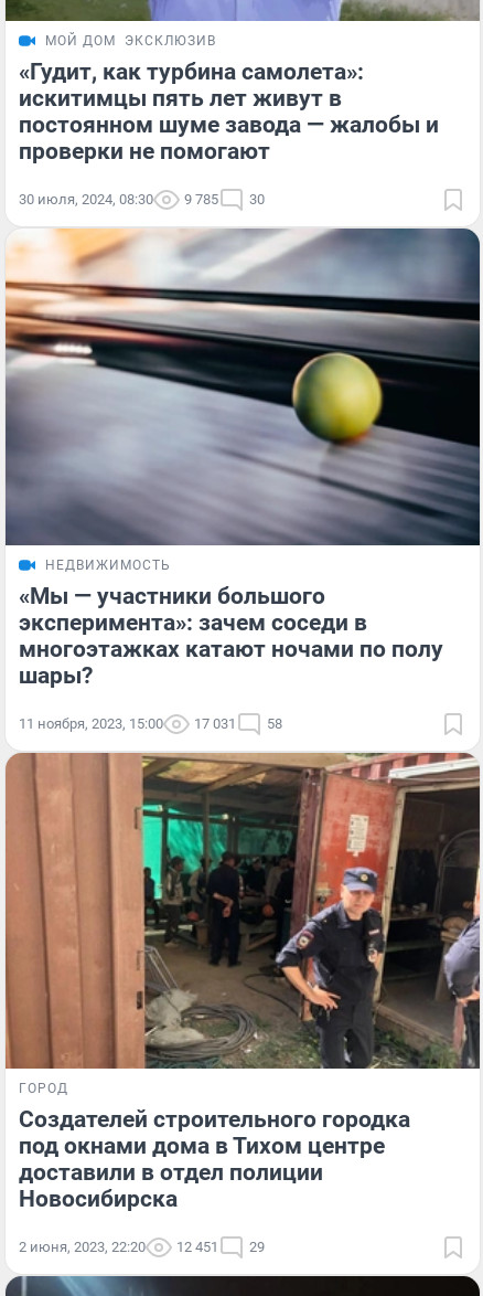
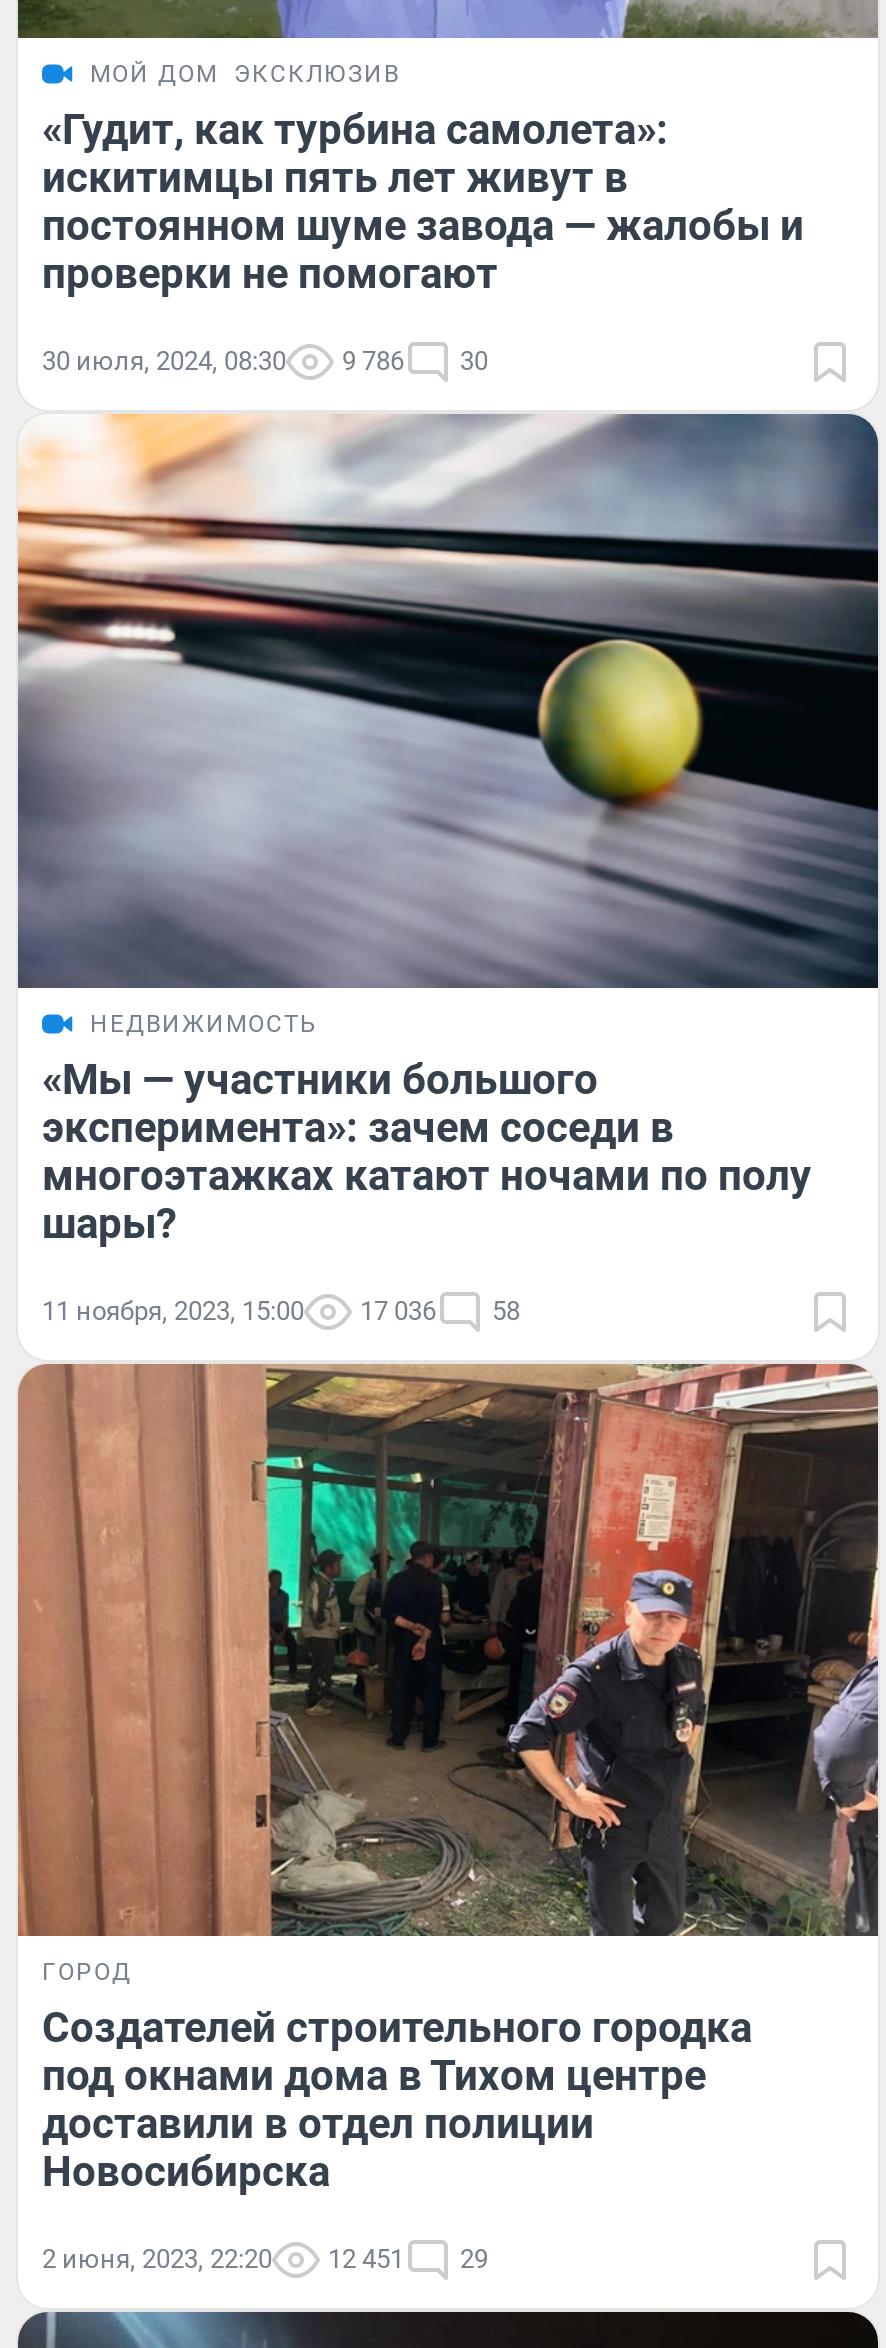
- 30 июля, 2024, 08:30 9 785 30
+ 30 июля, 2024, 08:30 9 786 30

- 11 ноября, 2023, 15:00 17 031 58
+ 11 ноября, 2023, 15:00 17 036 58
